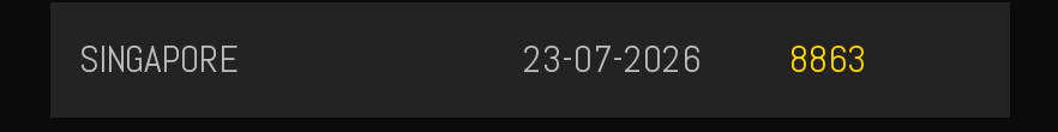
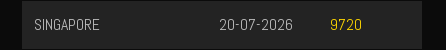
- 23-07-2026
+ 20-07-2026

- 8863
+ 9720
